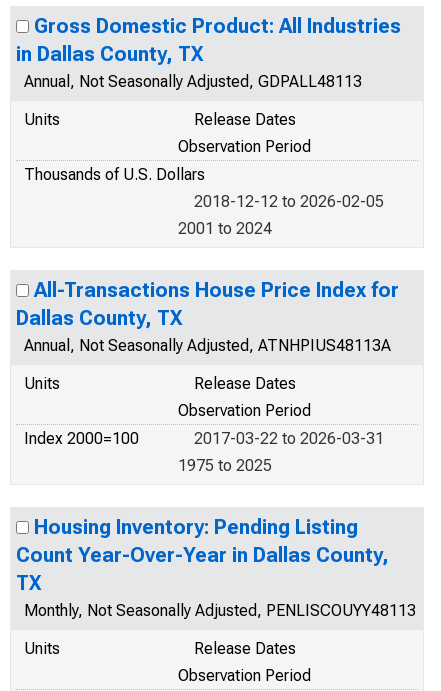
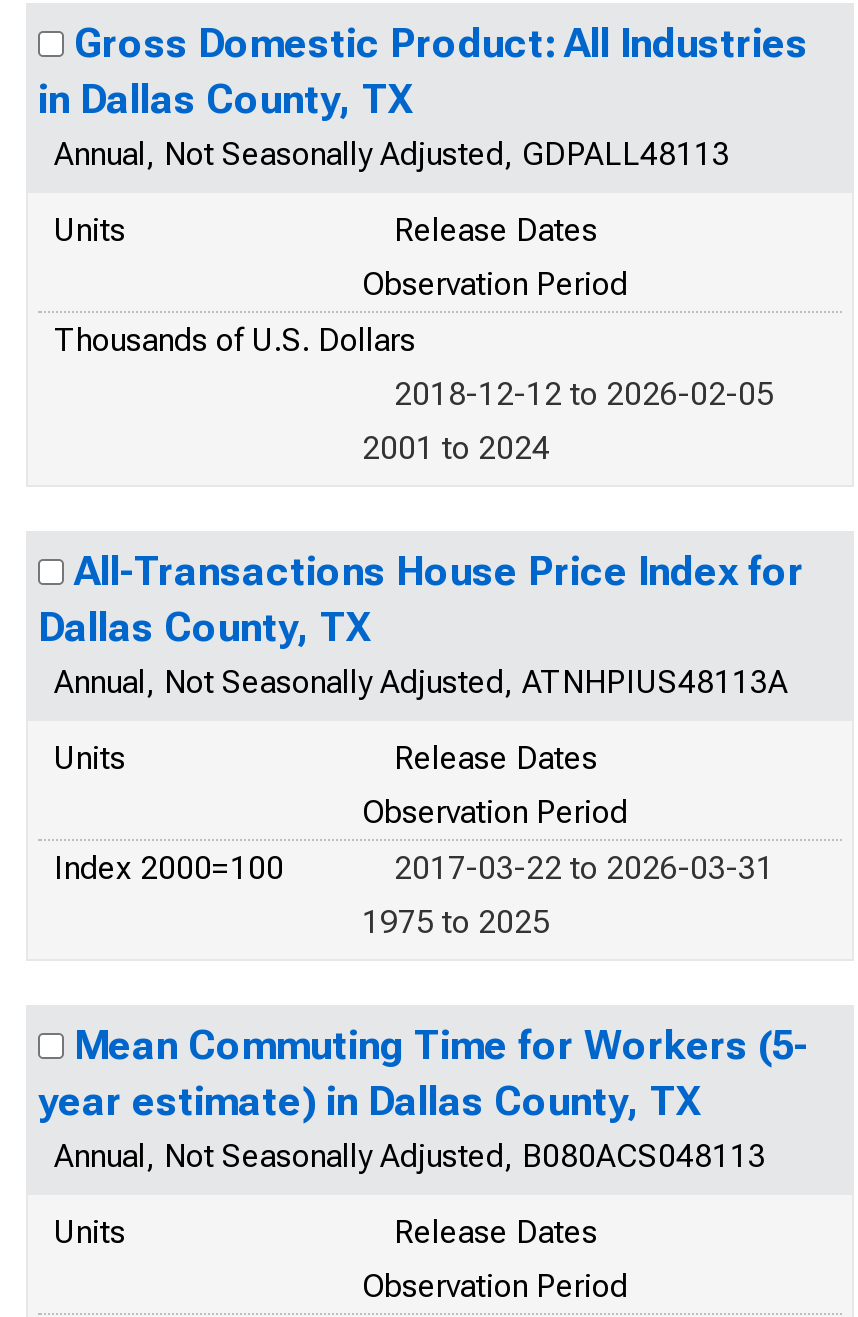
- Housing Inventory: Pending Listing
- Count Year-Over-Year in Dallas County,
- TX
- Monthly, Not Seasonally Adjusted, PENLISCOUYY48113
+ Mean Commuting Time for Workers (5-
+ year estimate) in Dallas County, TX
+ Annual, Not Seasonally Adjusted, B080ACS048113
